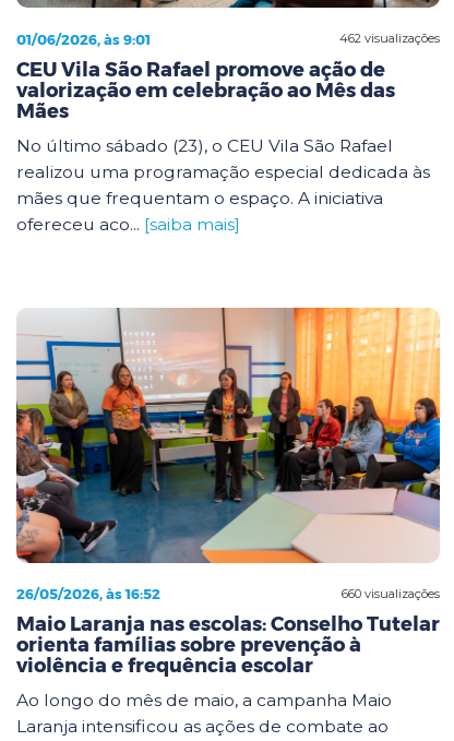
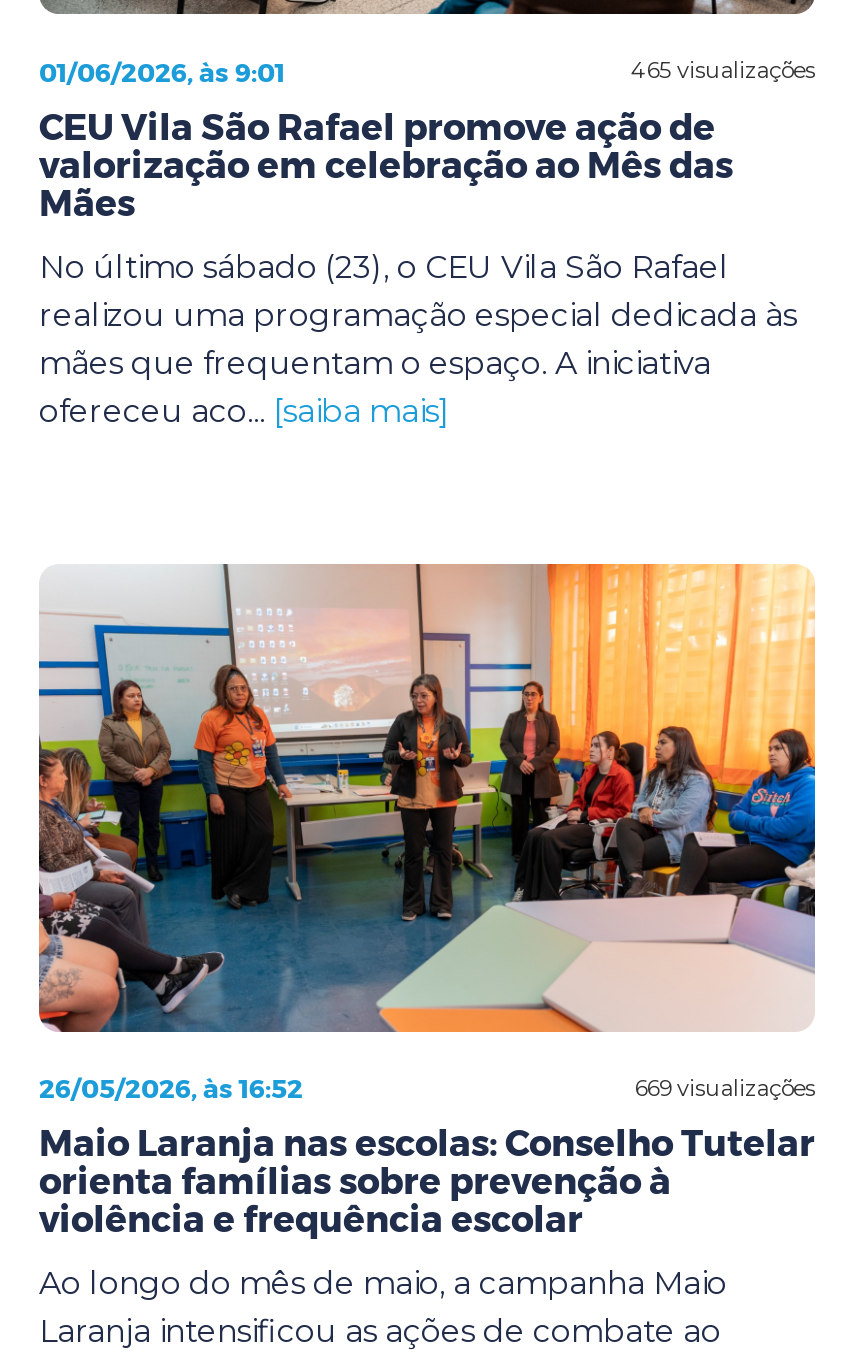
- 462 visualizações
+ 465 visualizações

- 660 visualizações
+ 669 visualizações
